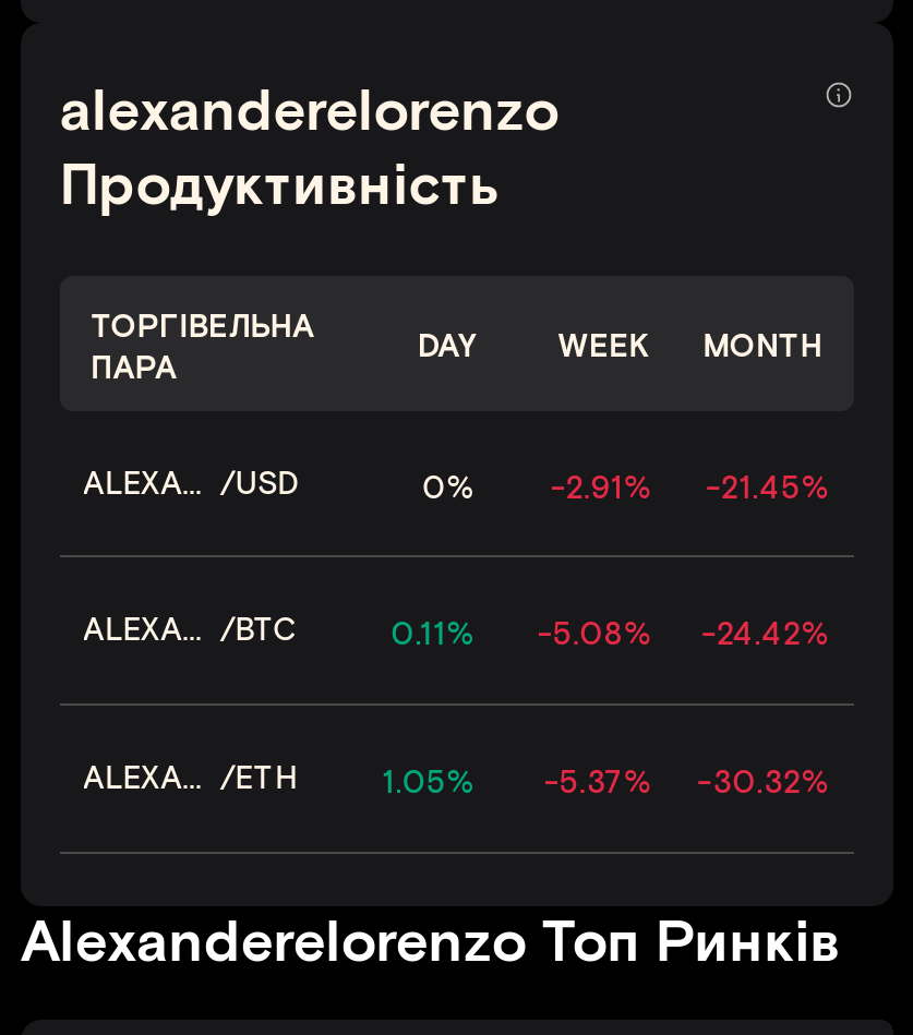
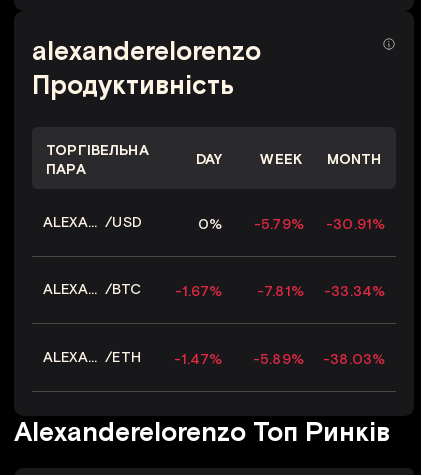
- -2.91%
+ -5.79%

- -21.45%
+ -30.91%

- 0.11%
+ -1.67%

- -5.08%
+ -7.81%

- -24.42%
+ -33.34%

- 1.05%
+ -1.47%

- -5.37%
+ -5.89%

- -30.32%
+ -38.03%
